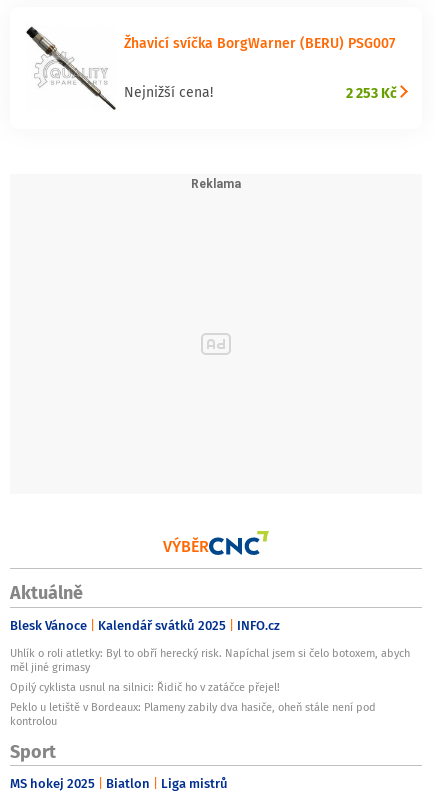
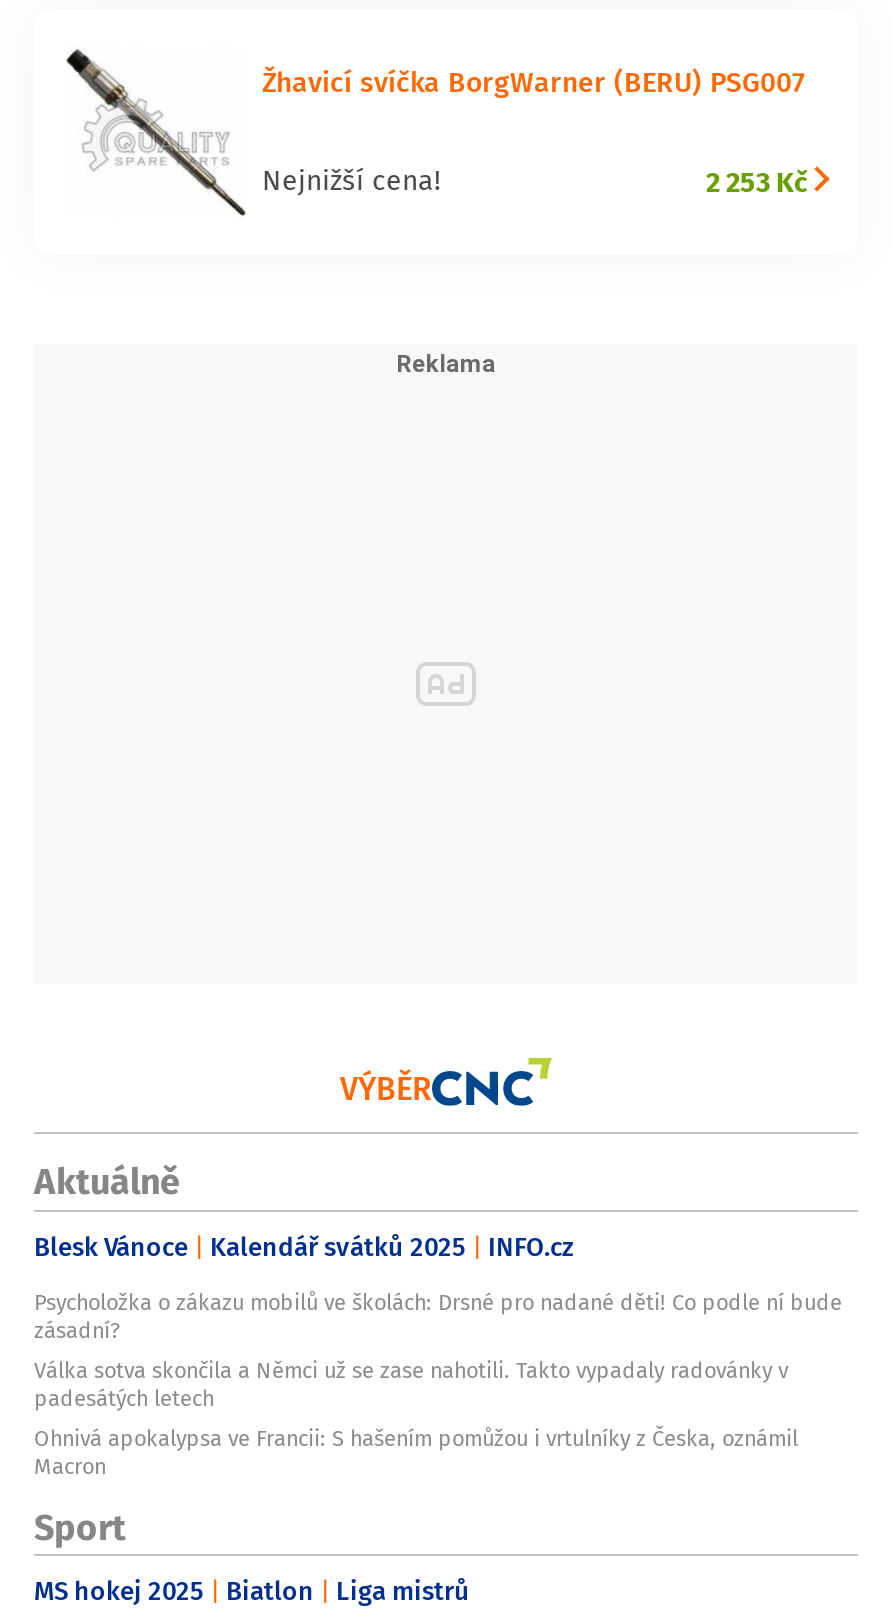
- Uhlík o roli atletky: Byl to obří herecký risk. Napíchal jsem si čelo botoxem, abych
- měl jiné grimasy
- Opilý cyklista usnul na silnici: Řidič ho v zatáčce přejel!
- Peklo u letiště v Bordeaux: Plameny zabily dva hasiče, oheň stále není pod
- kontrolou
+ Psycholožka o zákazu mobilů ve školách: Drsné pro nadané děti! Co podle ní bude
+ zásadní?
+ Válka sotva skončila a Němci už se zase nahotili. Takto vypadaly radovánky v
+ padesátých letech
+ Ohnivá apokalypsa ve Francii: S hašením pomůžou i vrtulníky z Česka, oznámil
+ Macron
